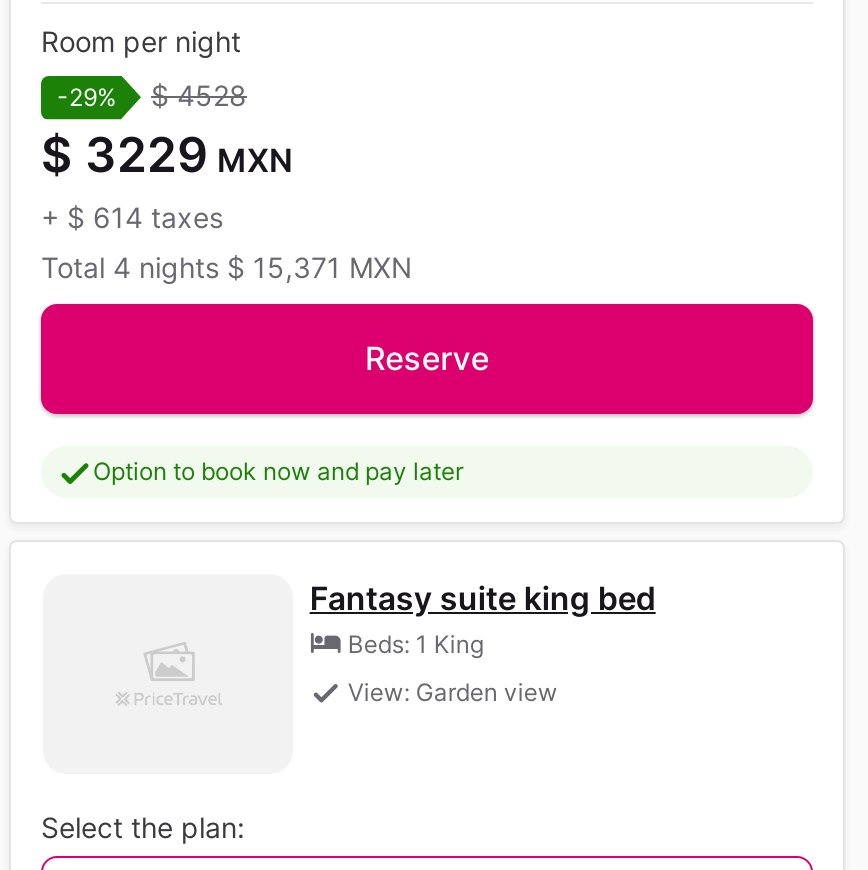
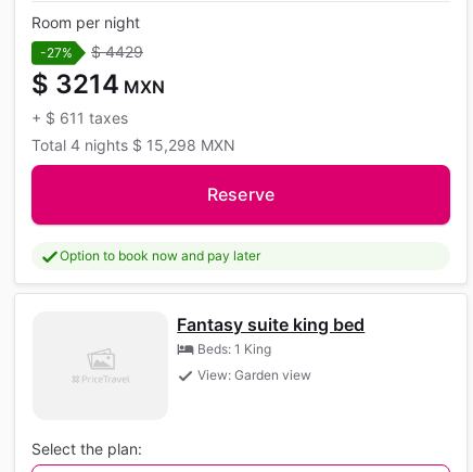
- -29%
+ -27%

- $ 4528
+ $ 4429

- $ 3229 MXN
+ $ 3214 MXN

- + $ 614 taxes
+ + $ 611 taxes

- Total 4 nights $ 15,371 MXN
+ Total 4 nights $ 15,298 MXN
